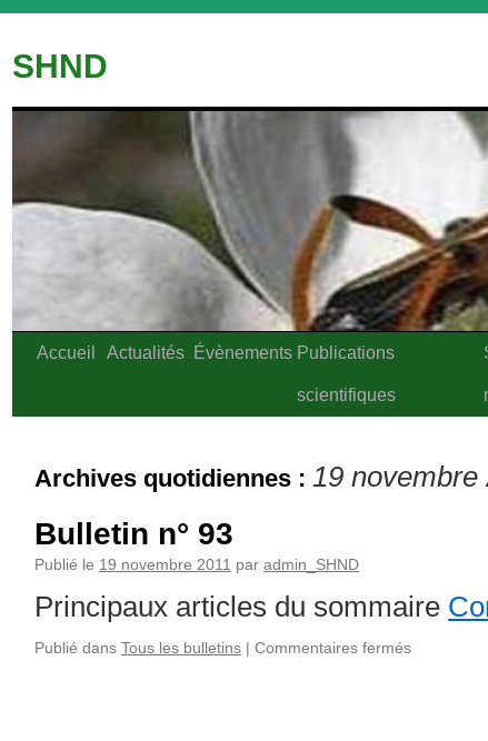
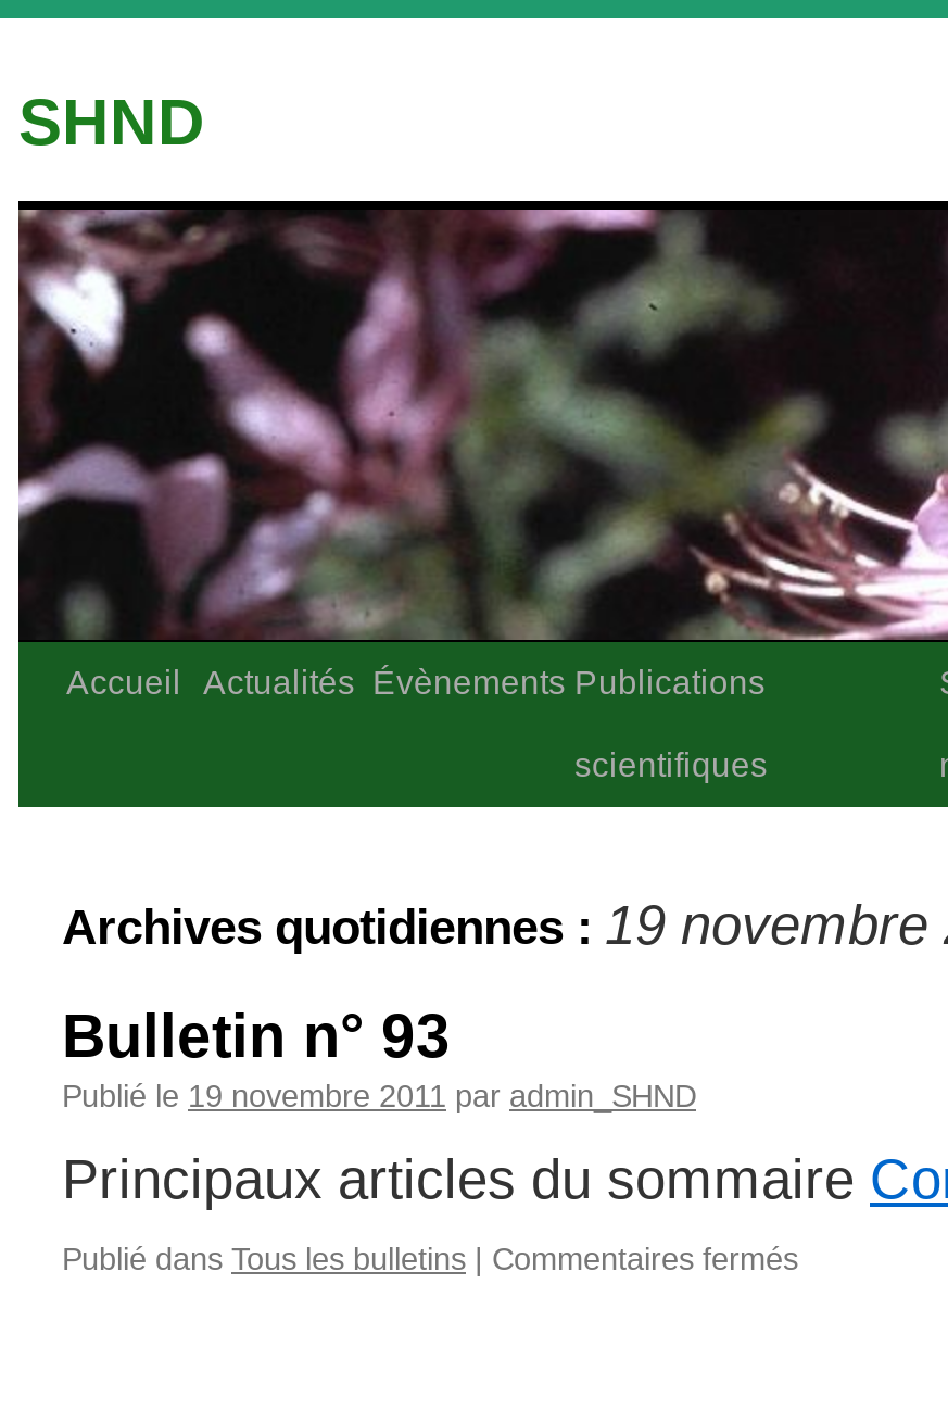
- [image]
+ [image]
